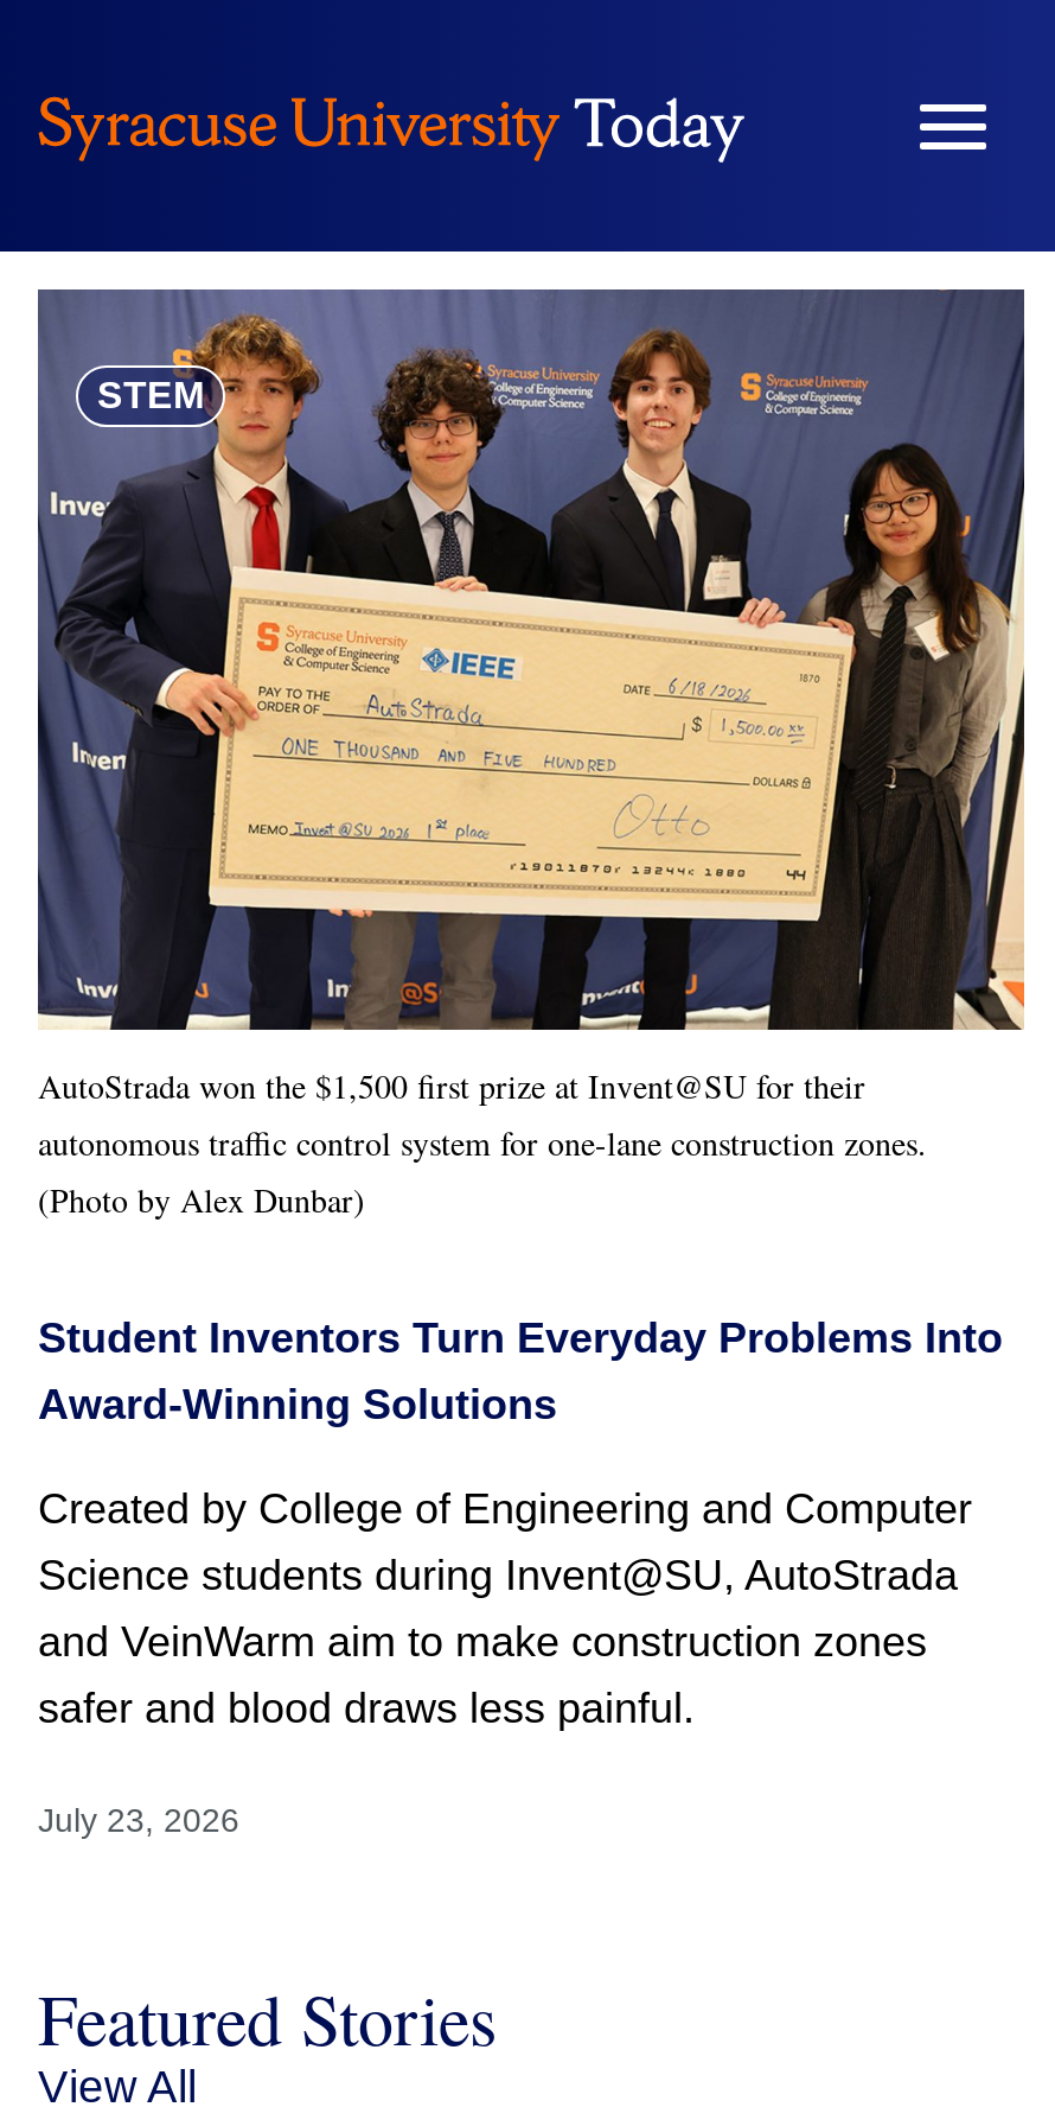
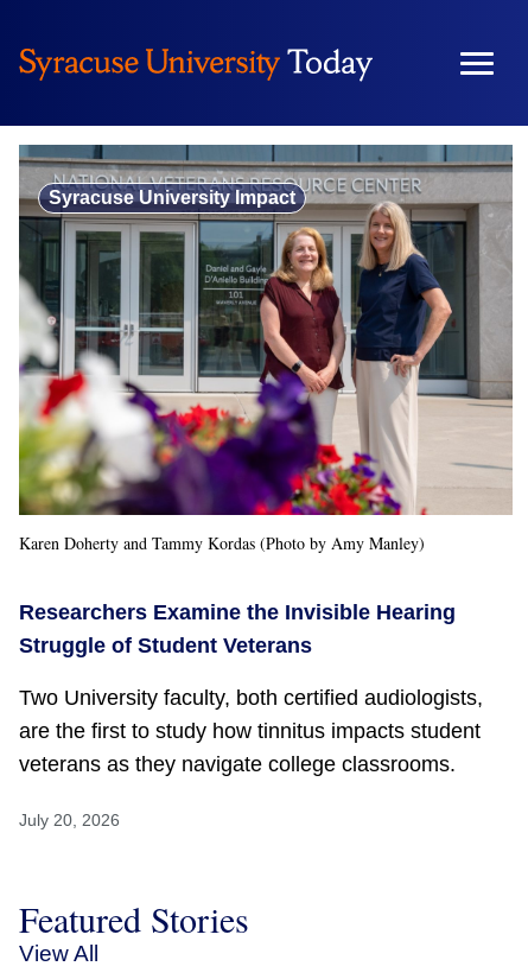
- [image]
- STEM
+ [image]
+ Syracuse University Impact

- AutoStrada won the $1,500 first prize at Invent@SU for their
- autonomous traffic control system for one-lane construction zones.
- (Photo by Alex Dunbar)
+ Karen Doherty and Tammy Kordas (Photo by Amy Manley)

- Student Inventors Turn Everyday Problems Into
- Award-Winning Solutions
+ Researchers Examine the Invisible Hearing
+ Struggle of Student Veterans

- Created by College of Engineering and Computer
- Science students during Invent@SU, AutoStrada
- and VeinWarm aim to make construction zones
- safer and blood draws less painful.
+ Two University faculty, both certified audiologists,
+ are the first to study how tinnitus impacts student
+ veterans as they navigate college classrooms.

- July 23, 2026
+ July 20, 2026
